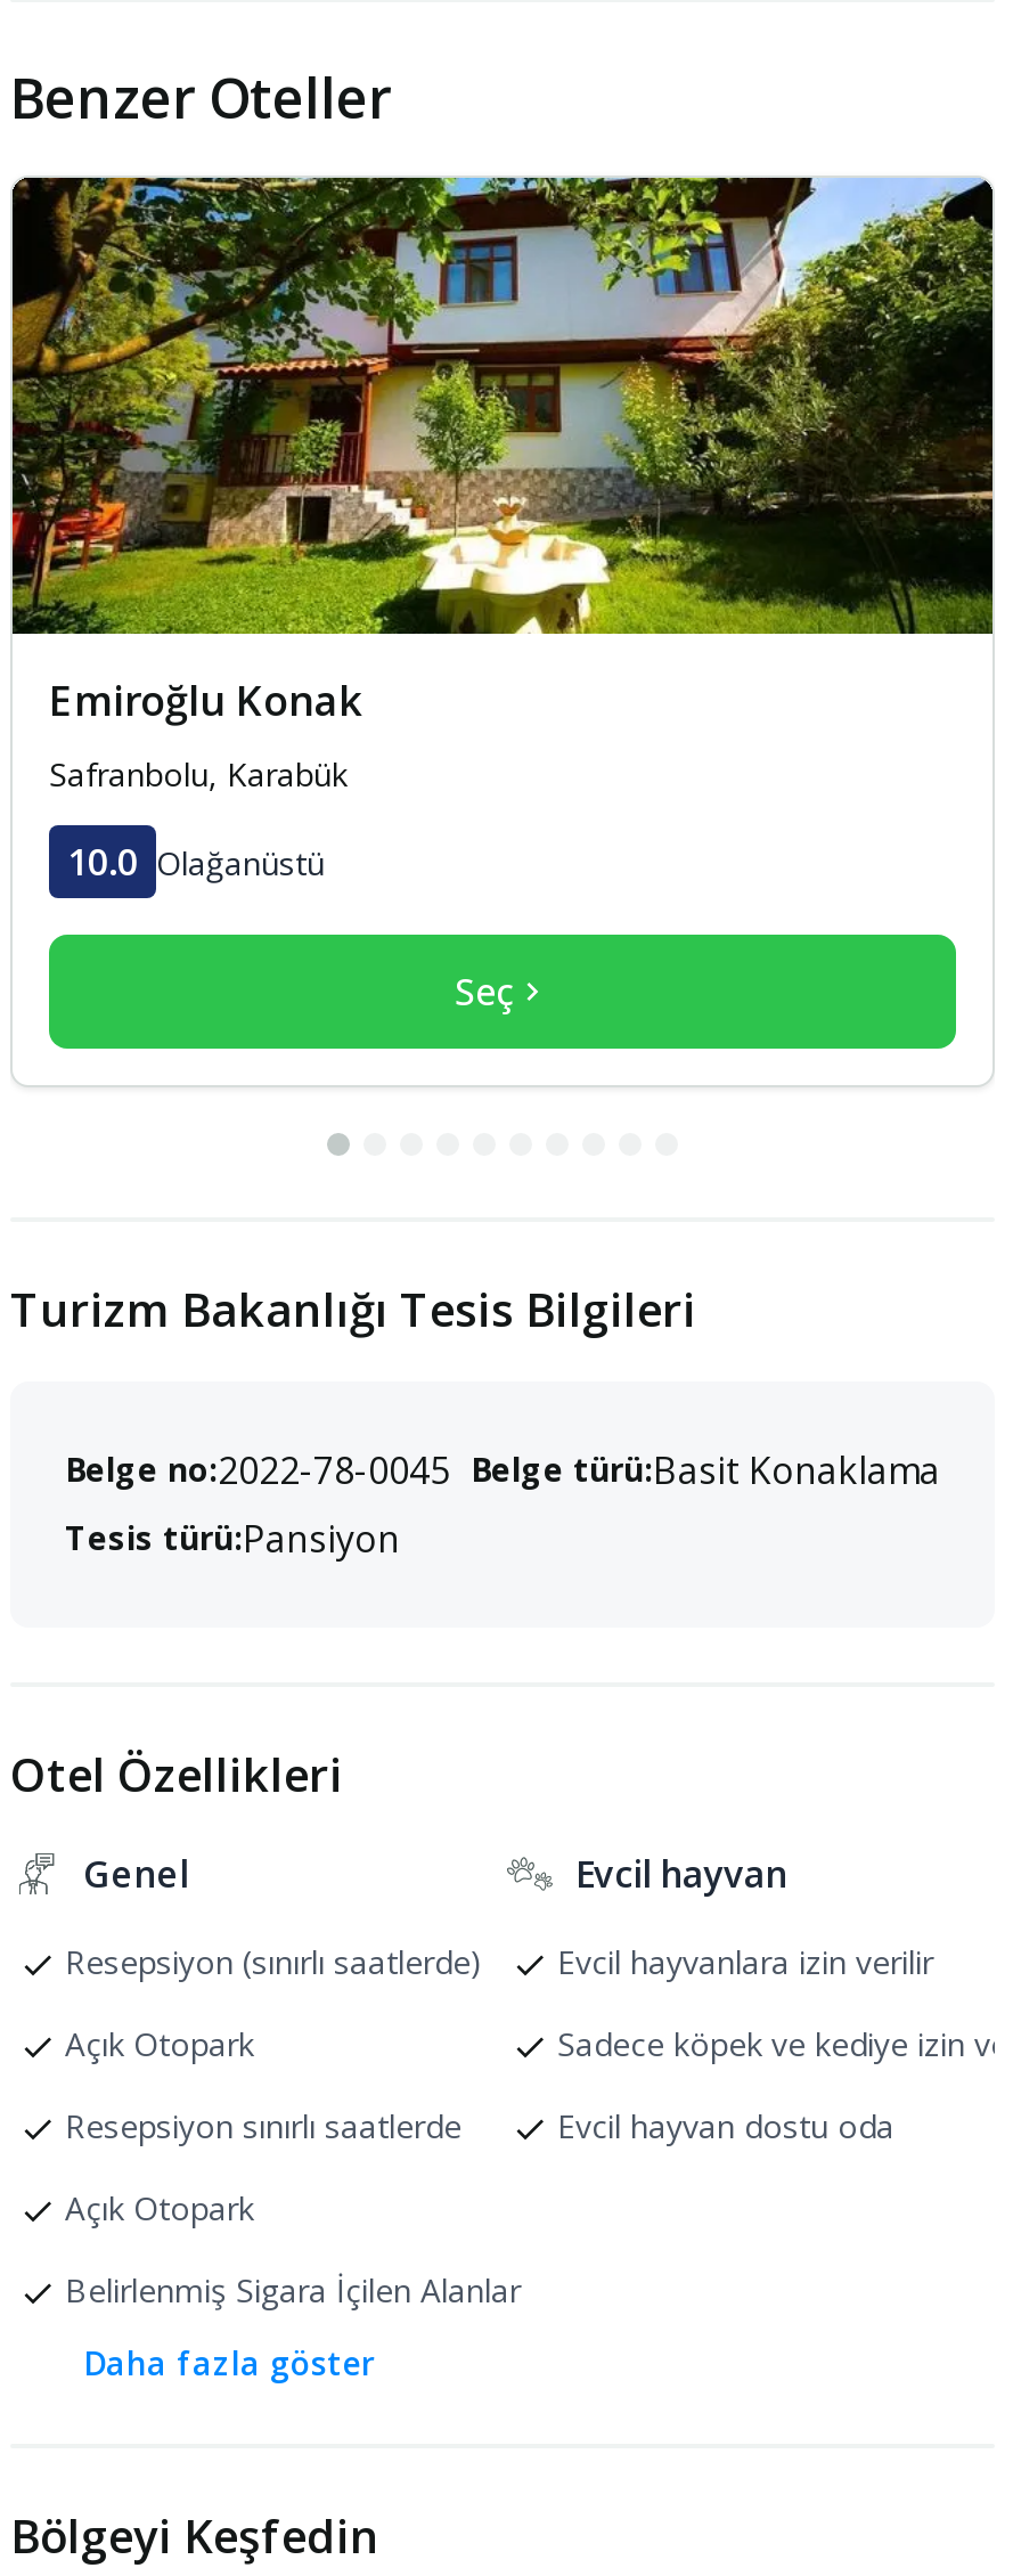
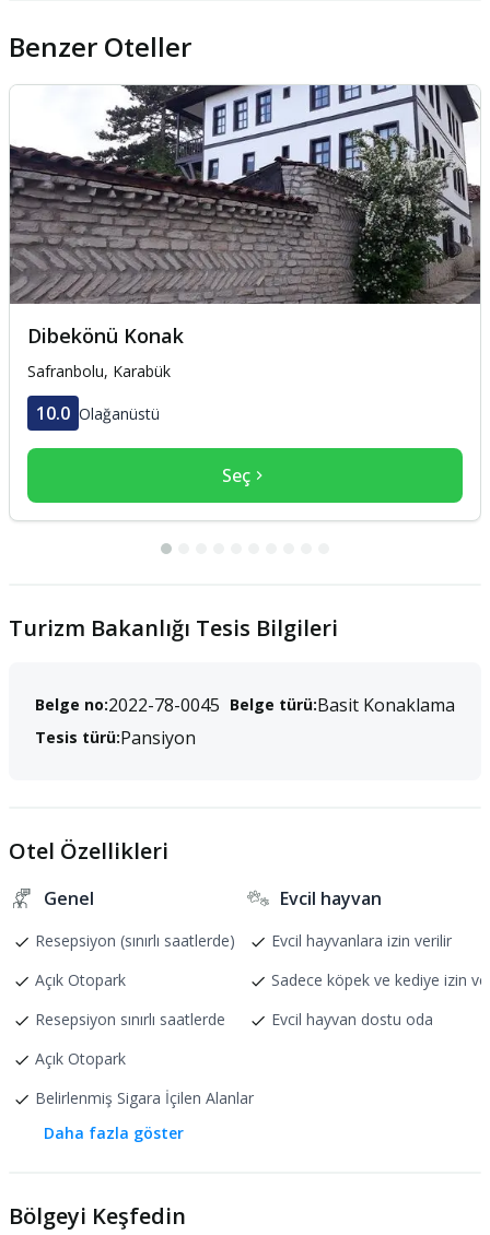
- [image]
- Emiroğlu Konak
+ [image]
+ Dibekönü Konak
